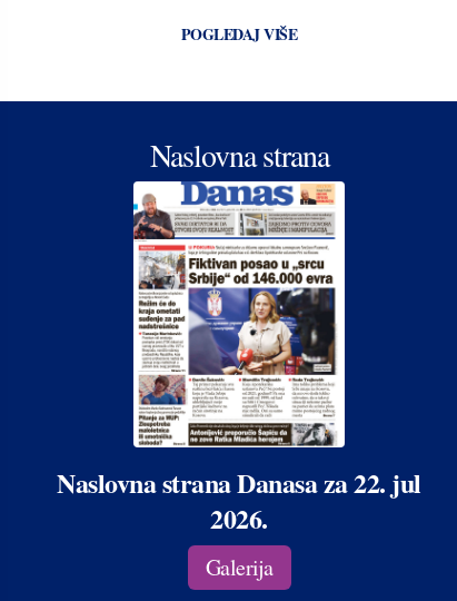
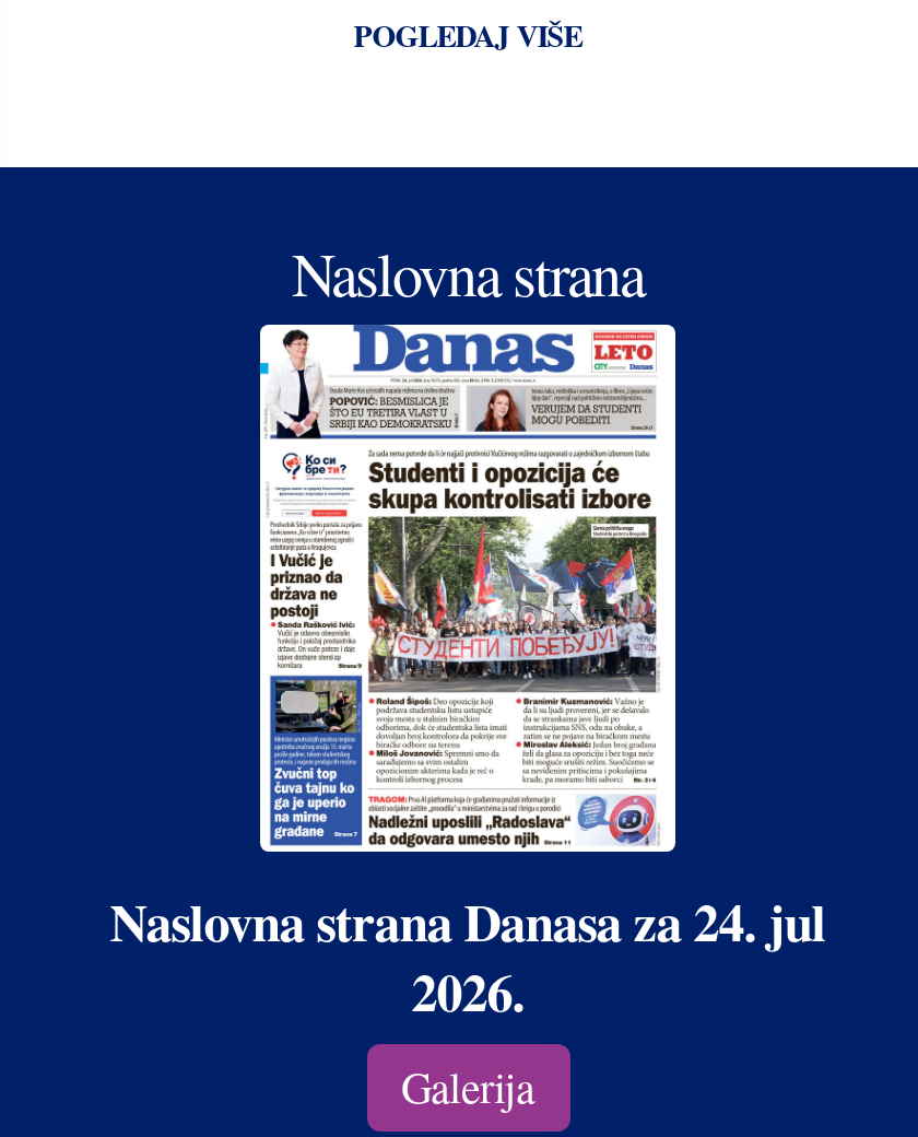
- [image]
- Naslovna strana Danasa za 22. jul
+ [image]
+ Naslovna strana Danasa za 24. jul
